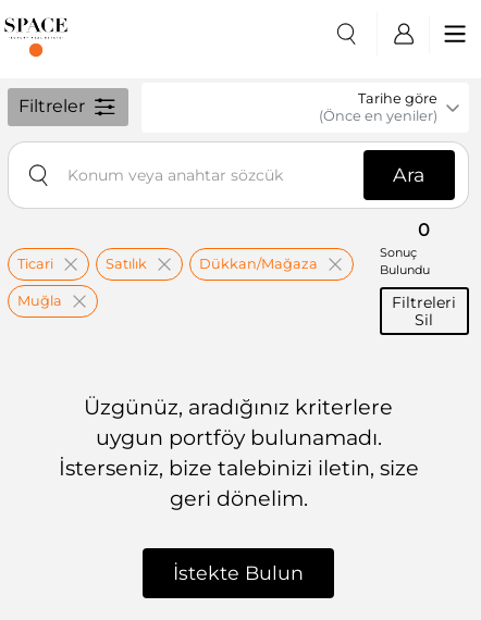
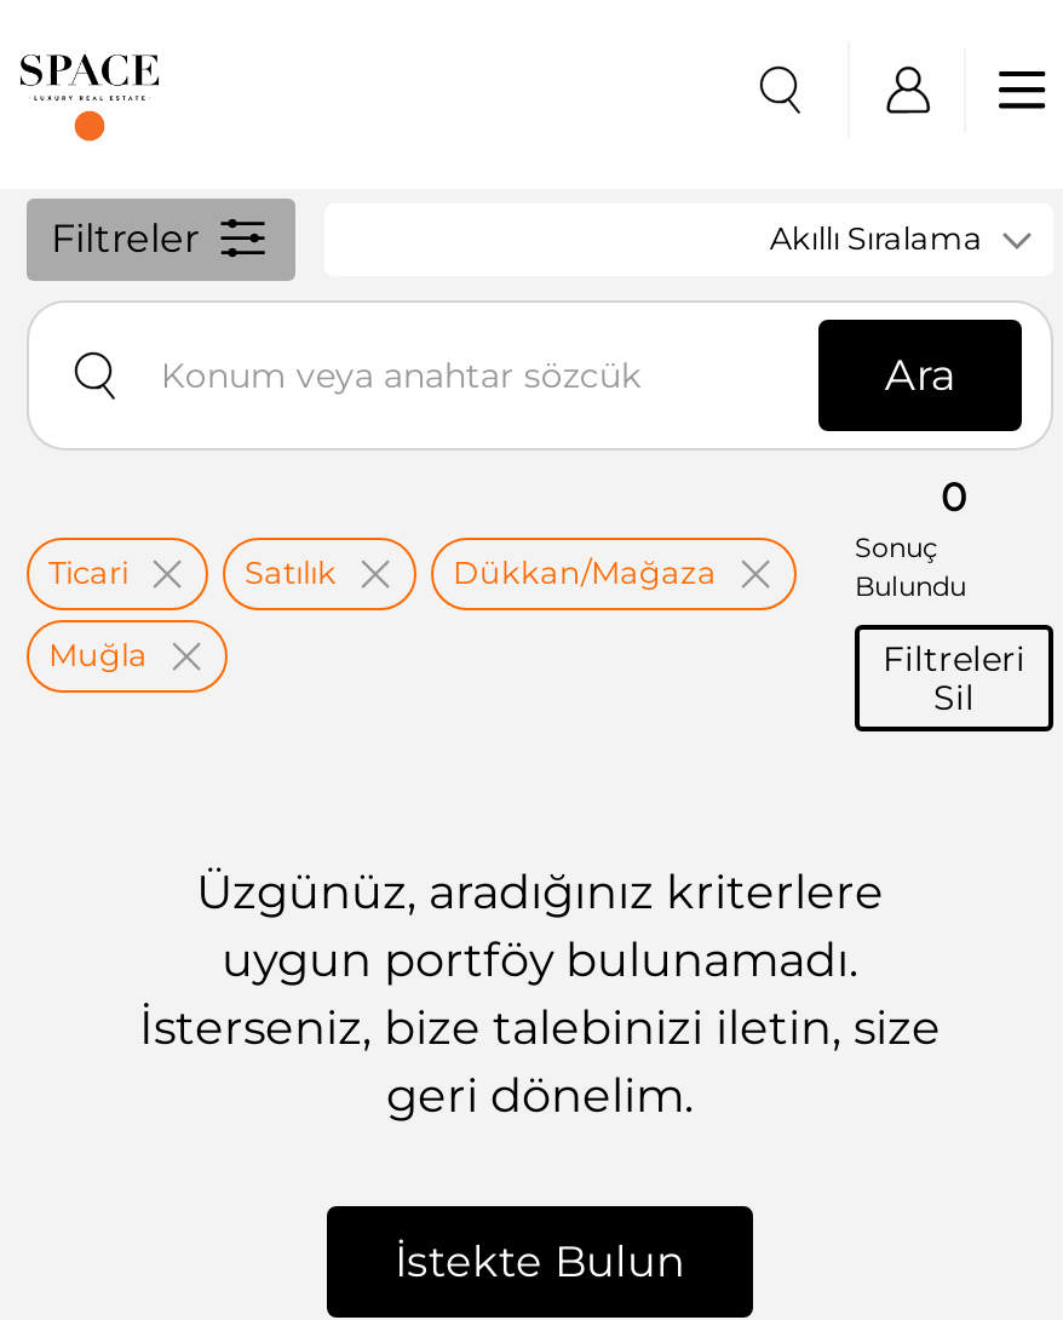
- Tarihe göre
- (Önce en yeniler)
+ Akıllı Sıralama
